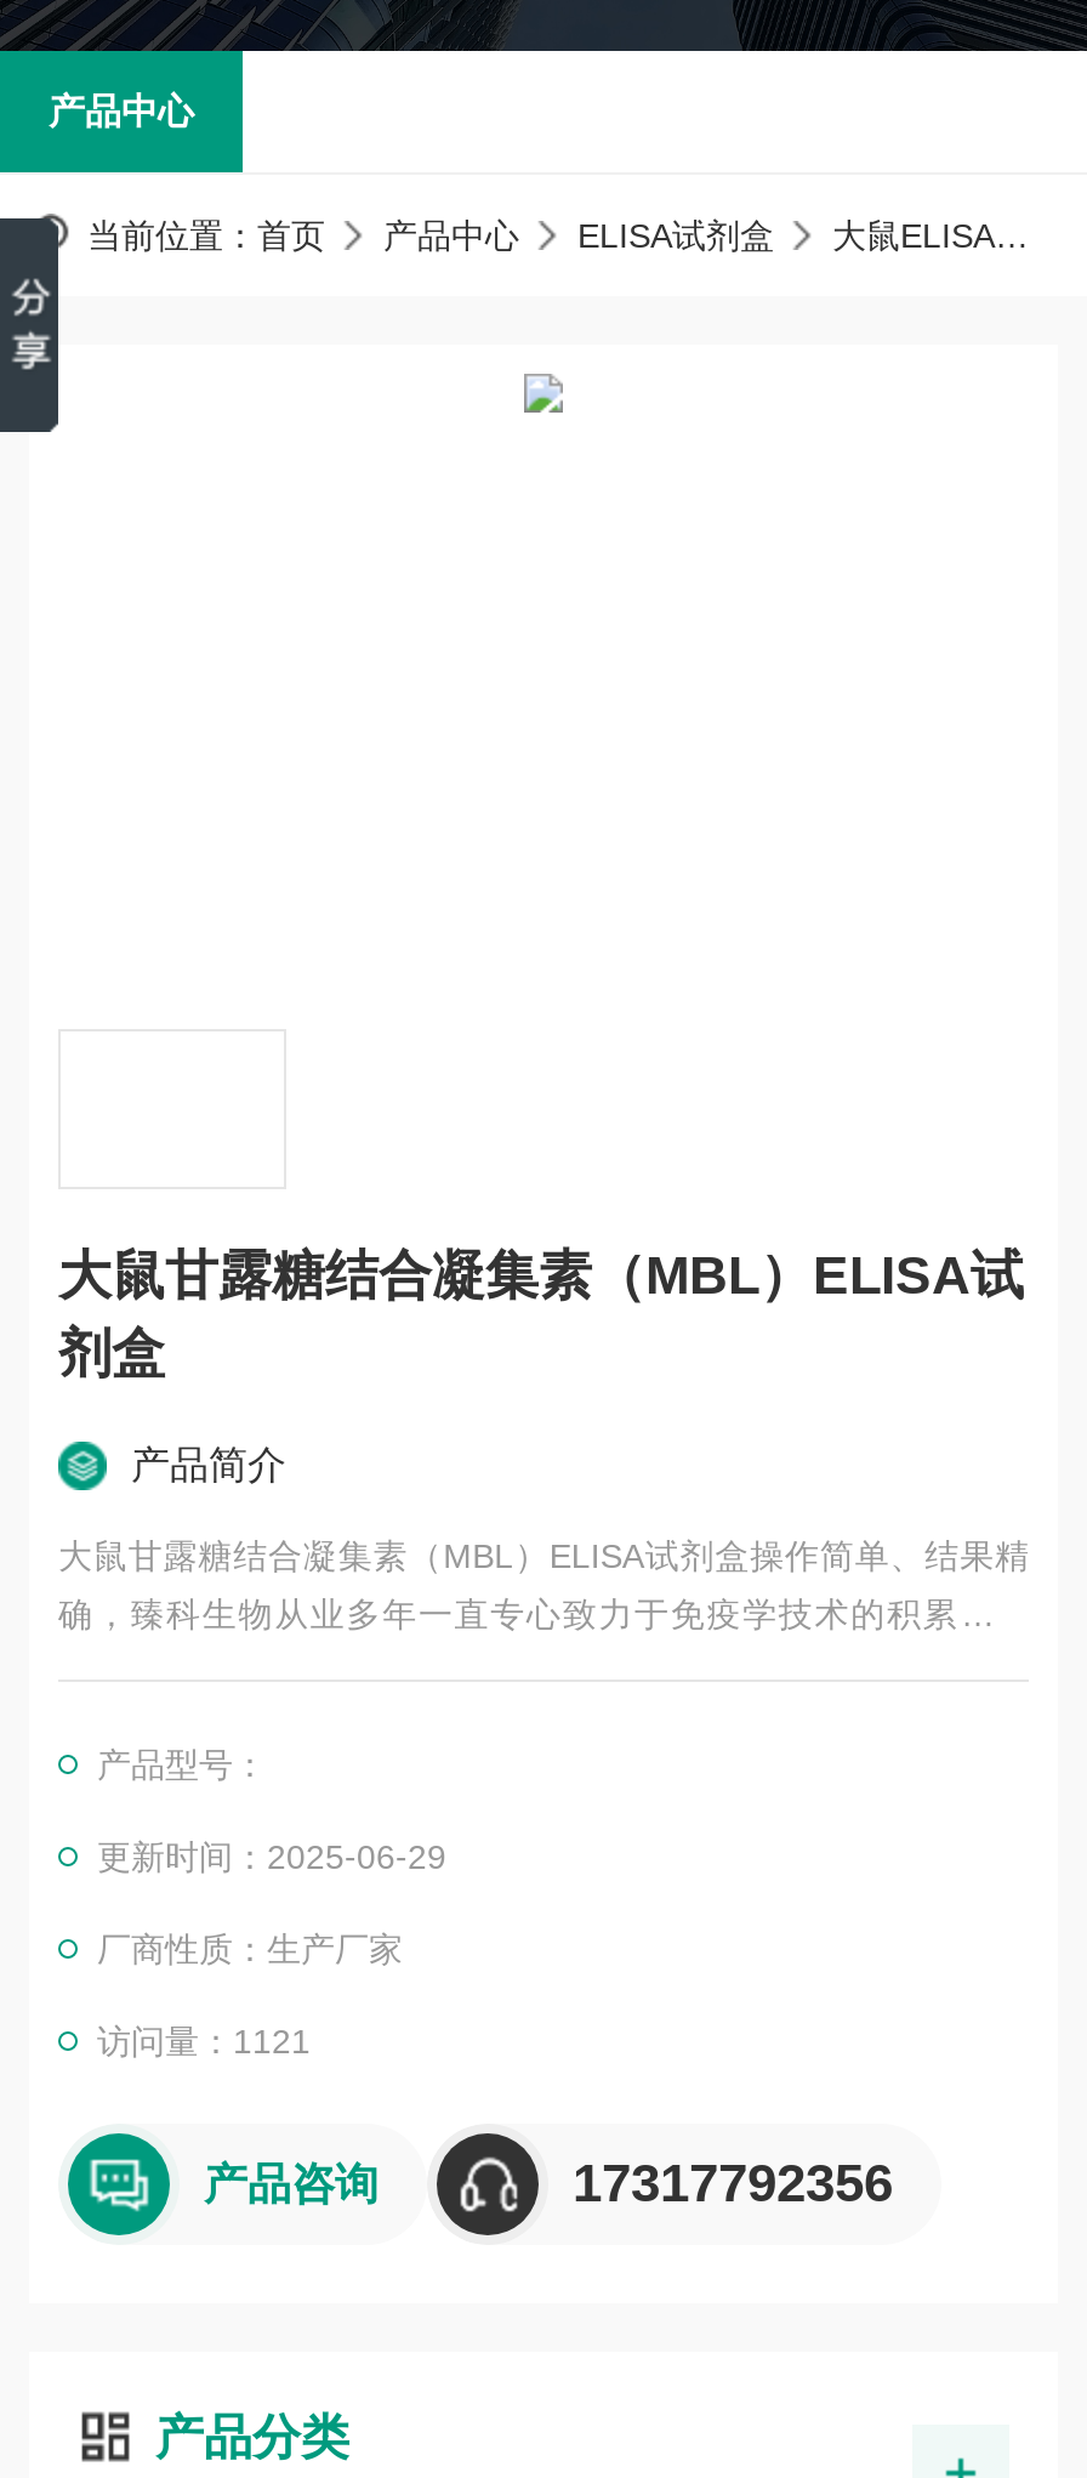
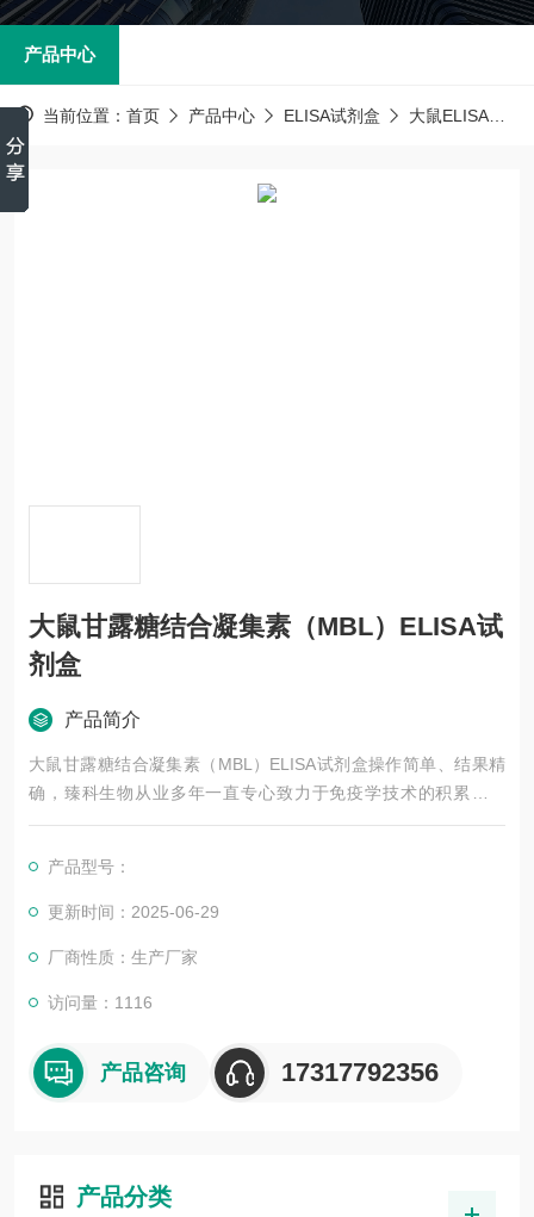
- 访问量：1121
+ 访问量：1116
